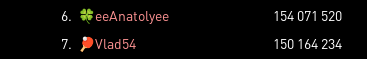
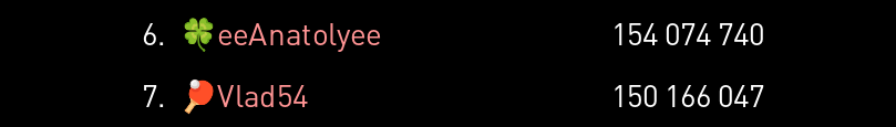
- 154 071 520
+ 154 074 740

- 150 164 234
+ 150 166 047
